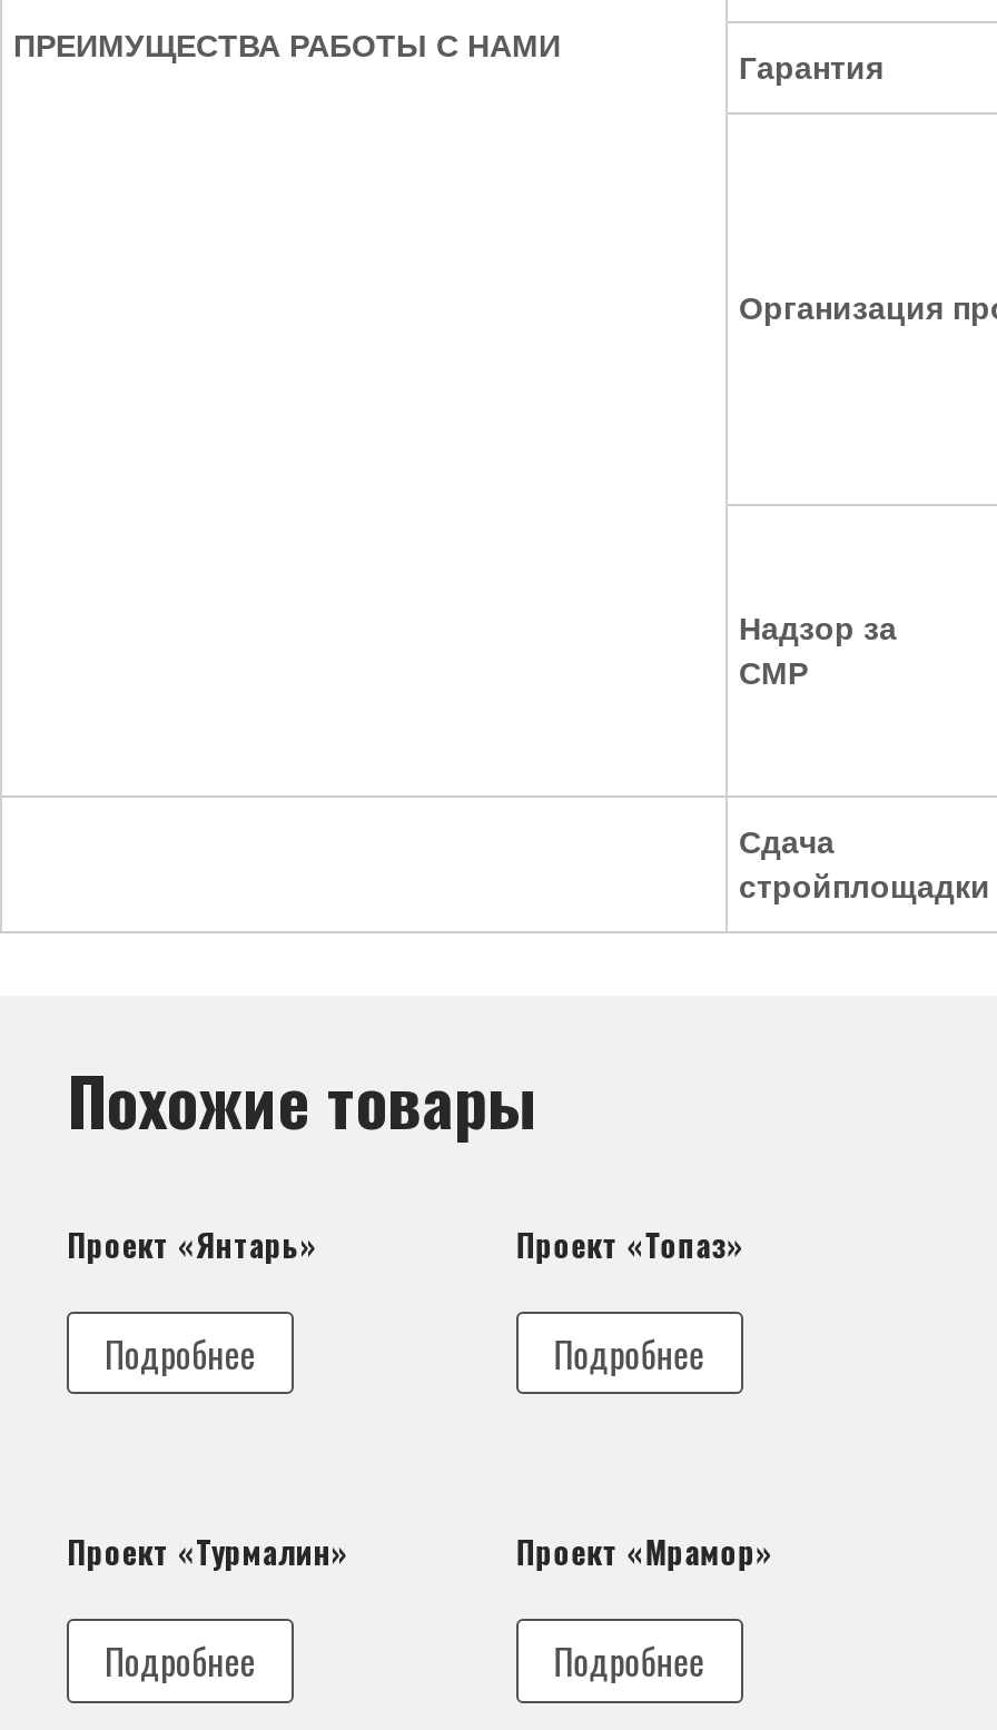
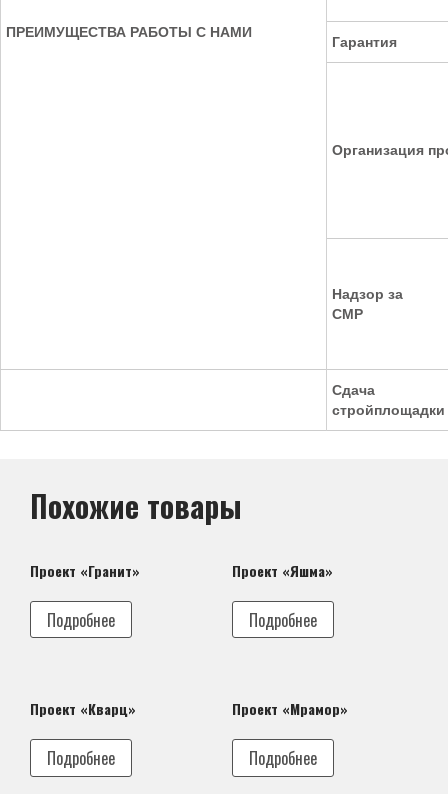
- Проект «Янтарь»
+ Проект «Гранит»

- Проект «Топаз»
+ Проект «Яшма»

- Проект «Турмалин»
+ Проект «Кварц»
